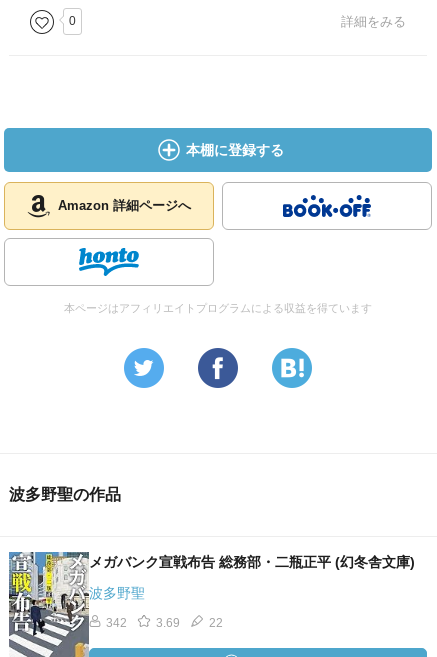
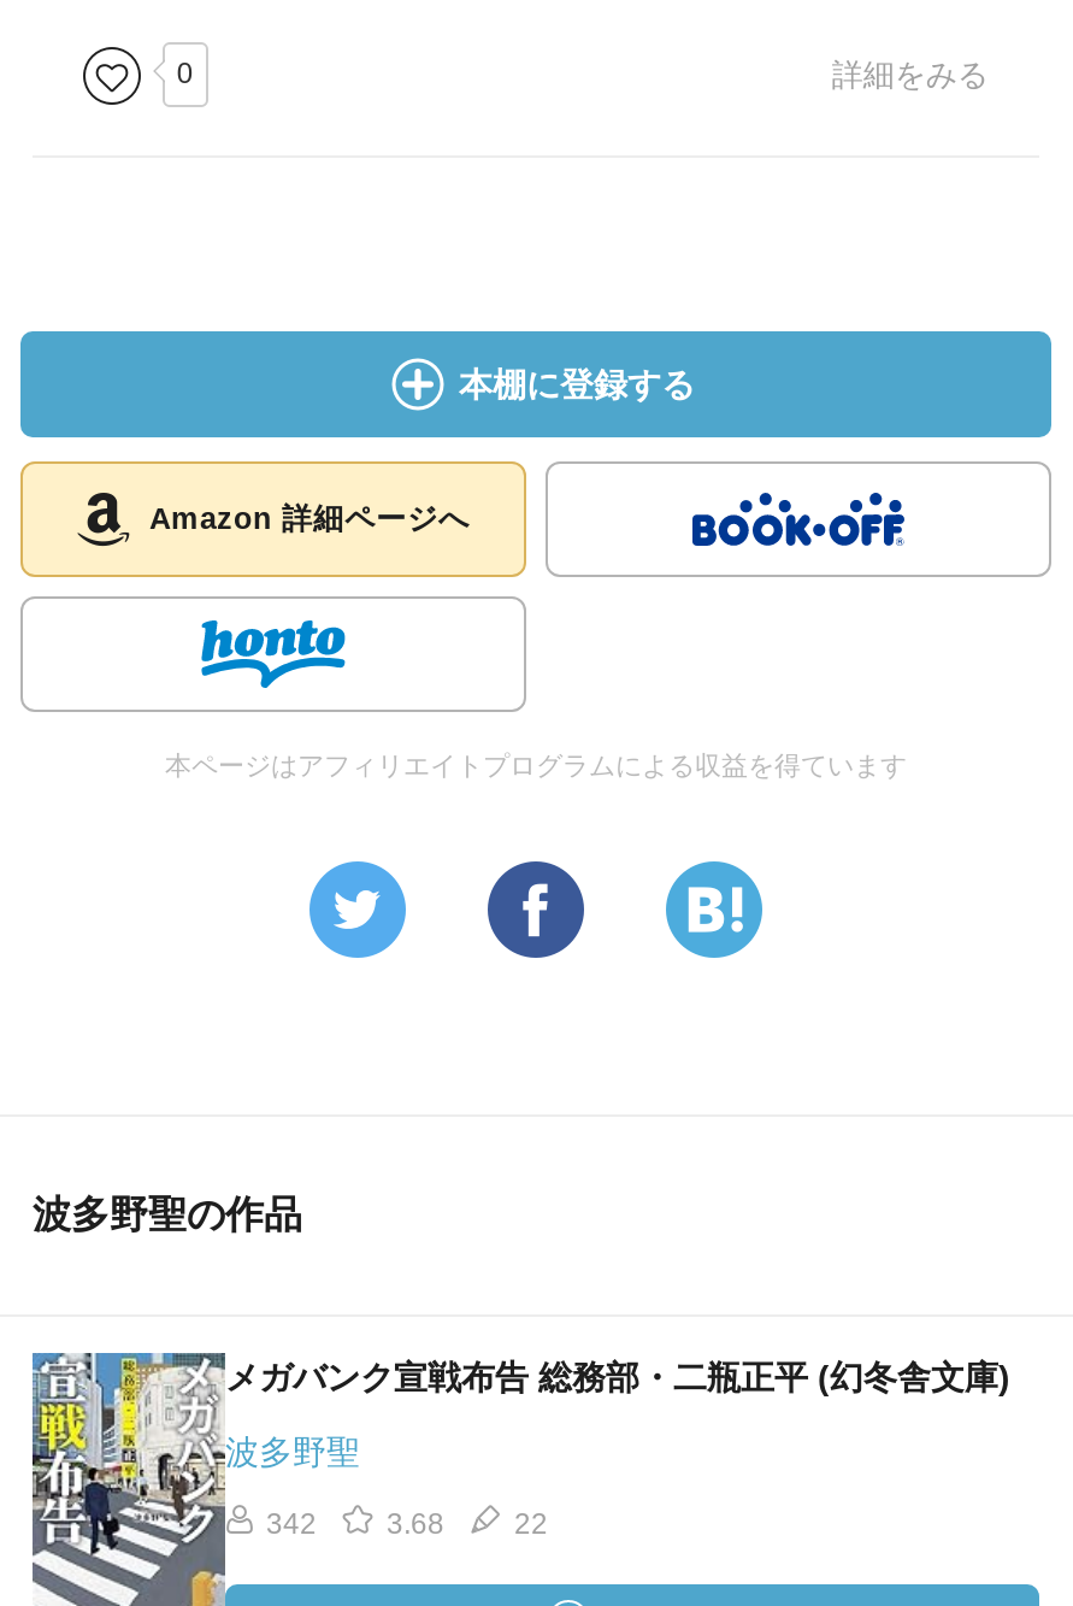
- 3.69
+ 3.68
